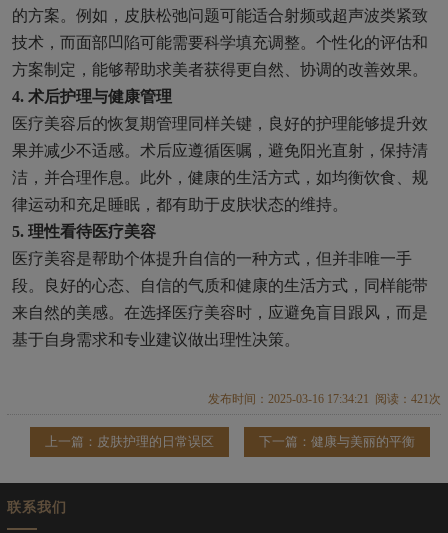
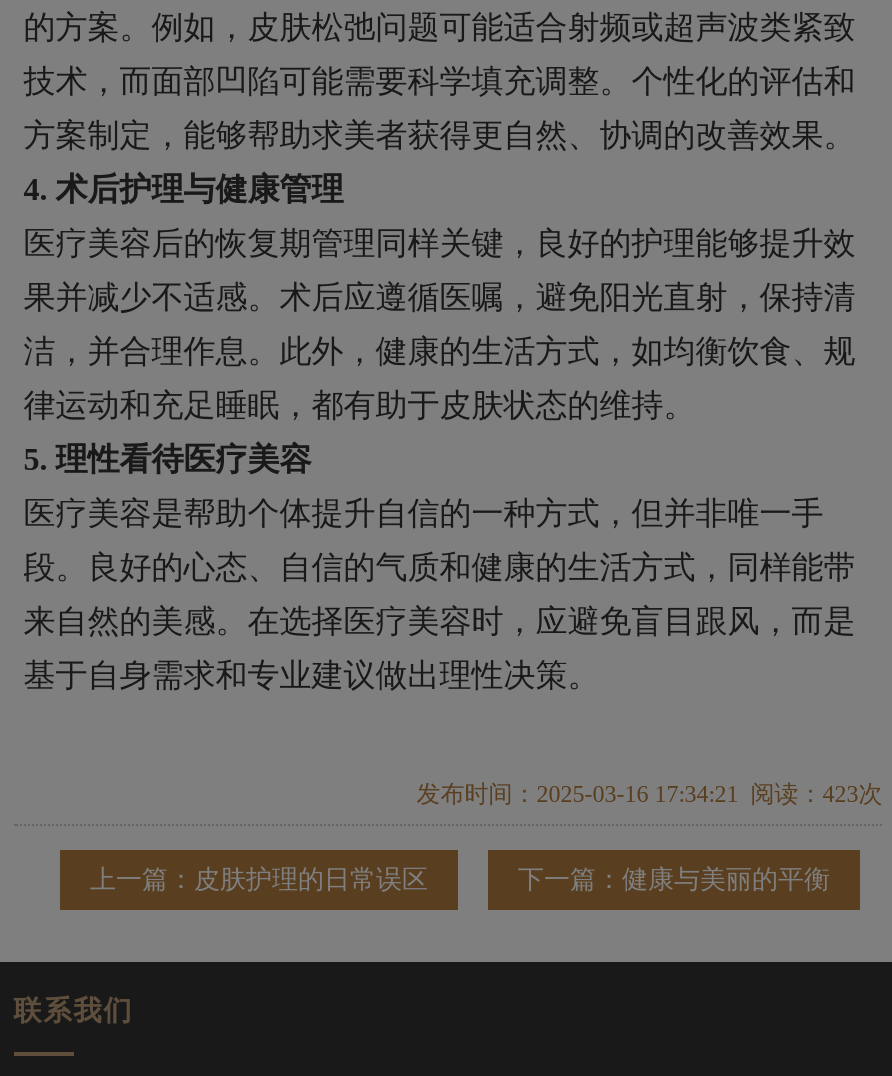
- 发布时间：2025-03-16 17:34:21 阅读：421次
+ 发布时间：2025-03-16 17:34:21 阅读：423次
